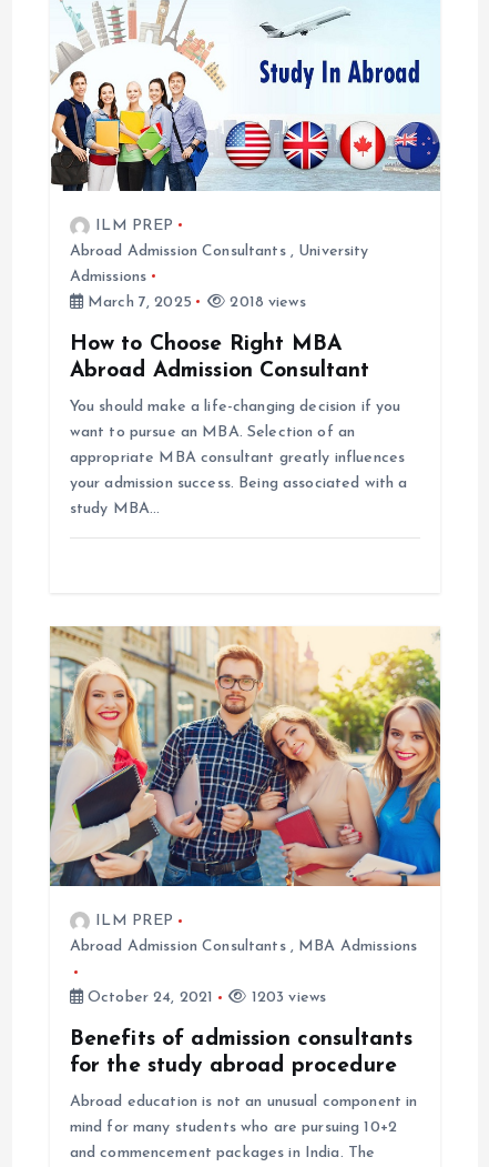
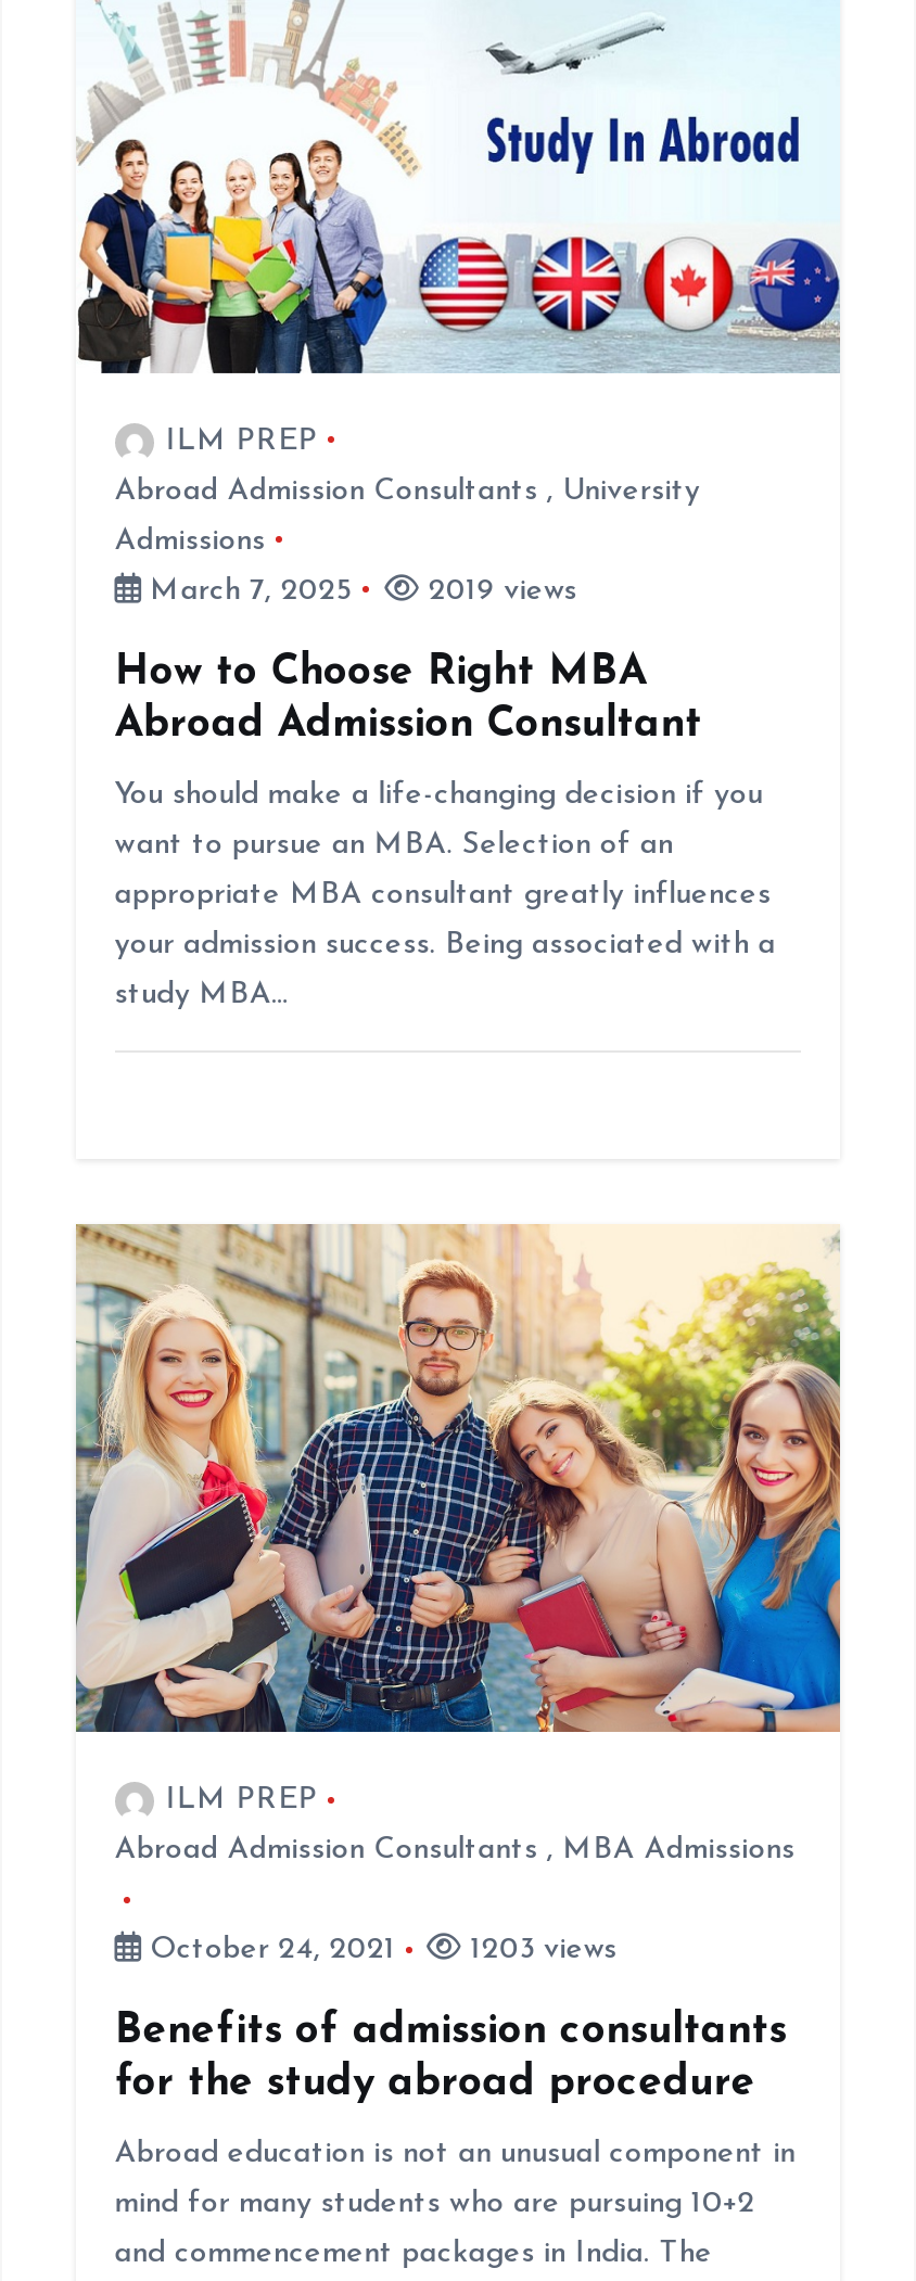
- 2018 views
+ 2019 views
